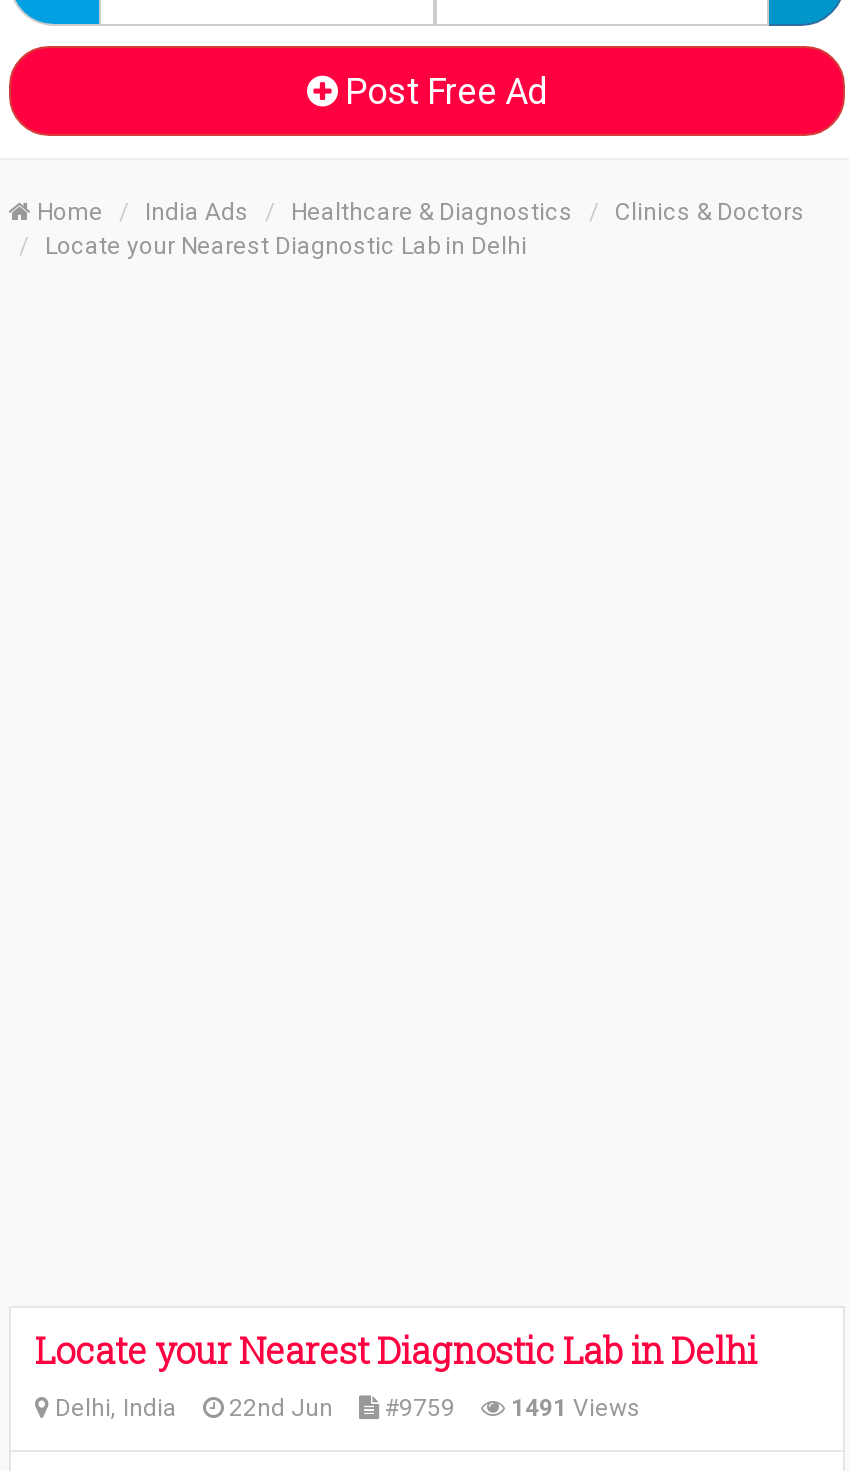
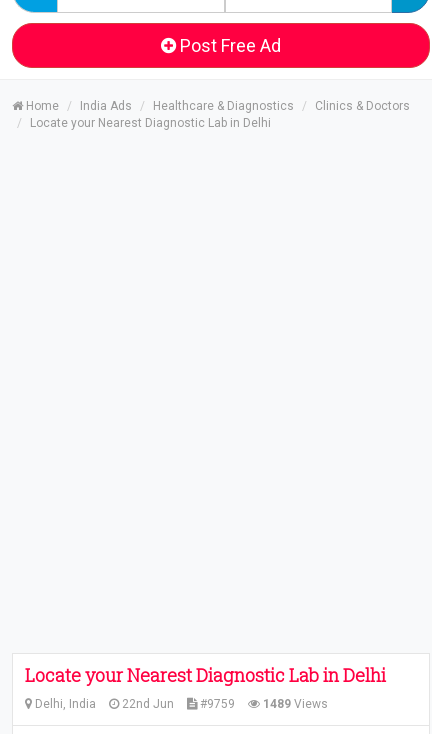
- Delhi, India 22nd Jun #9759 1491 Views
+ Delhi, India 22nd Jun #9759 1489 Views
